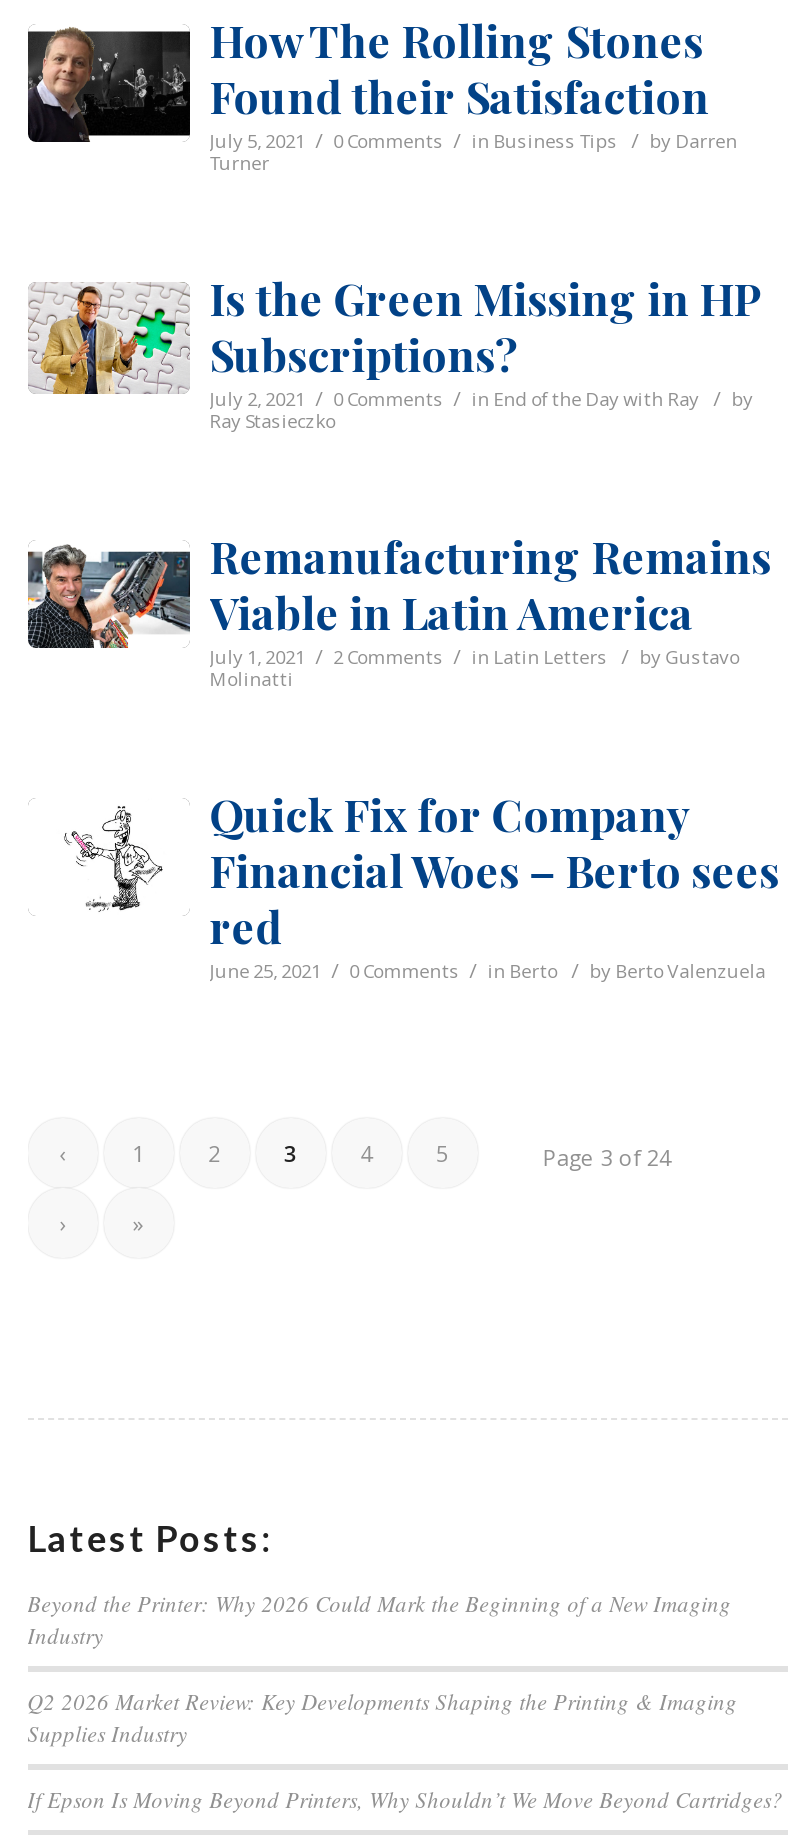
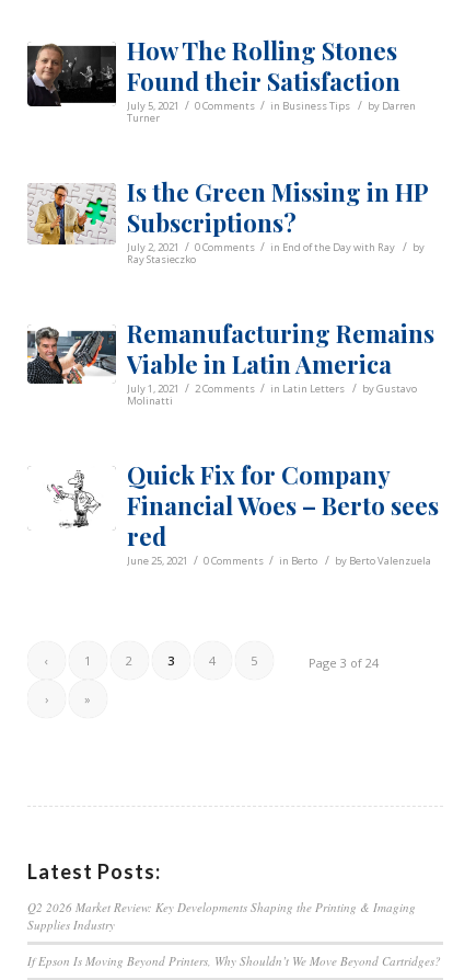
- Beyond the Printer: Why 2026 Could Mark the Beginning of a New Imaging
- Industry
